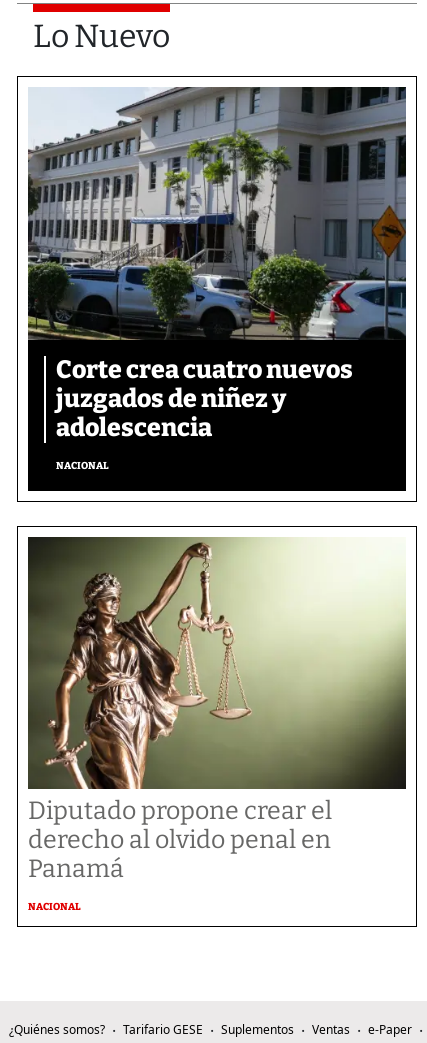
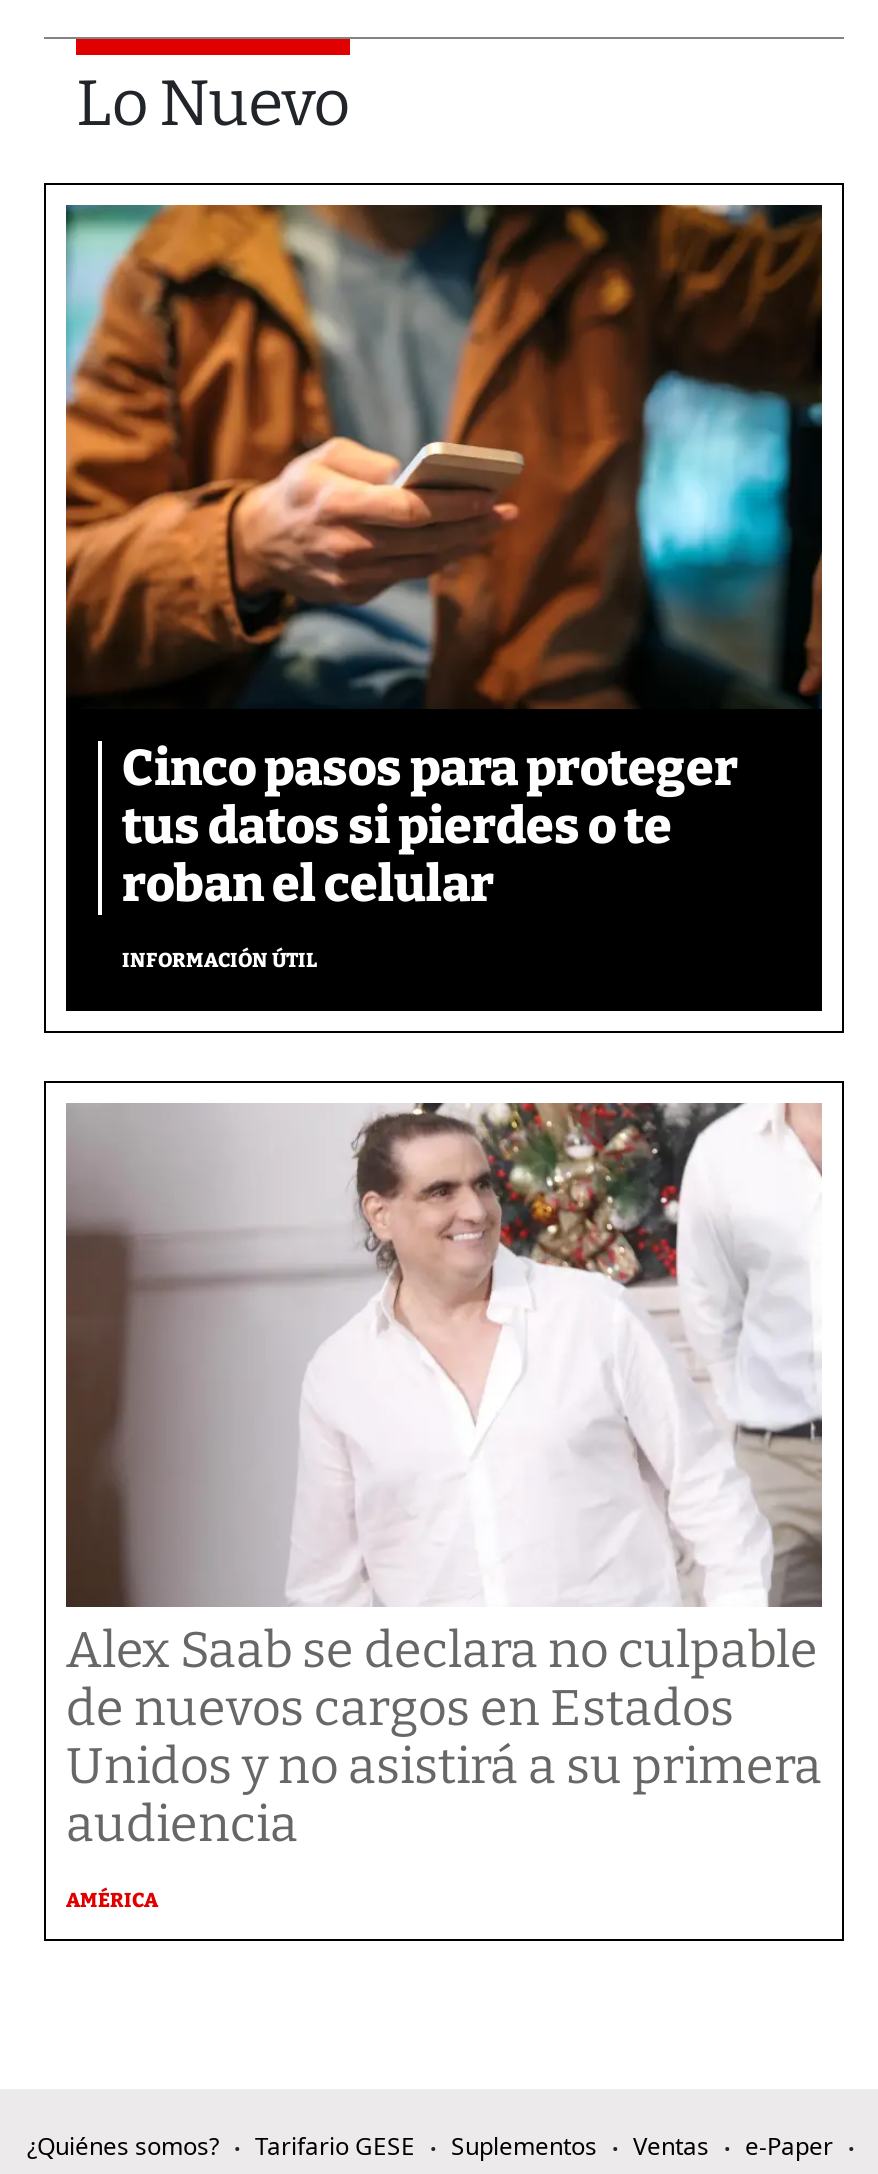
- [image]
- Corte crea cuatro nuevos
- juzgados de niñez y
- adolescencia
+ [image]
+ Cinco pasos para proteger
+ tus datos si pierdes o te
+ roban el celular

- NACIONAL
+ INFORMACIÓN ÚTIL

- [image]
- Diputado propone crear el
- derecho al olvido penal en
- Panamá
+ [image]
+ Alex Saab se declara no culpable
+ de nuevos cargos en Estados
+ Unidos y no asistirá a su primera
+ audiencia

- NACIONAL
+ AMÉRICA
